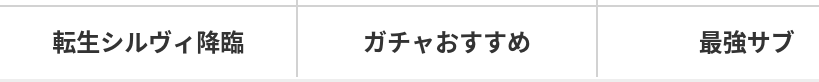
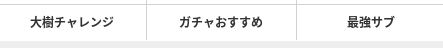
- 転生シルヴィ降臨
+ 大樹チャレンジ
